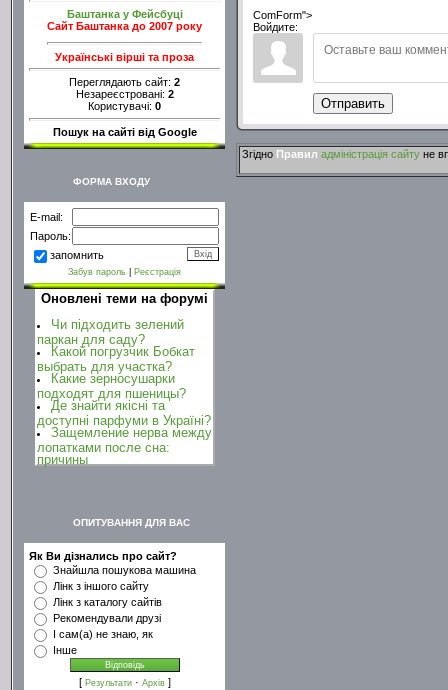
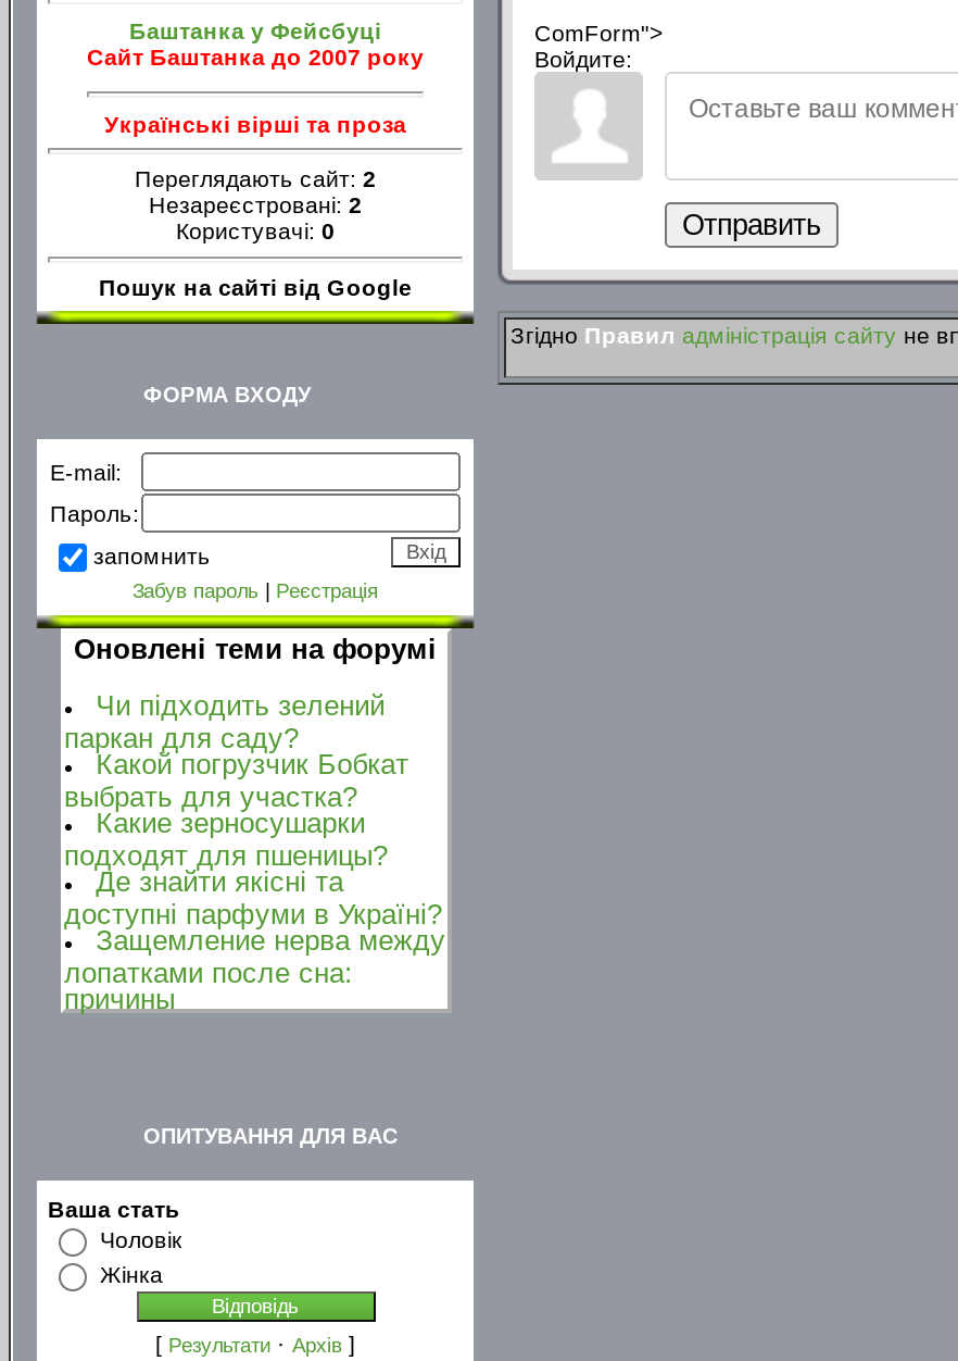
- Як Ви дізнались про сайт?
- Знайшла пошукова машина
- Лінк з іншого сайту
- Лінк з каталогу сайтів
- Рекомендували друзі
- І сам(а) не знаю, як
- Інше
+ Ваша стать
+ Чоловік
+ Жінка
